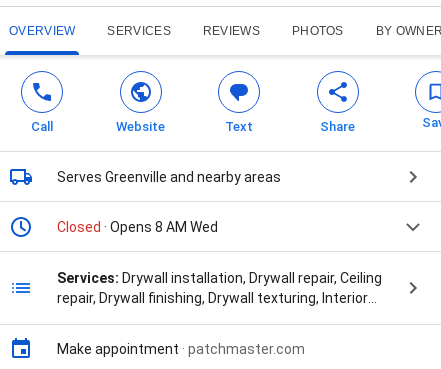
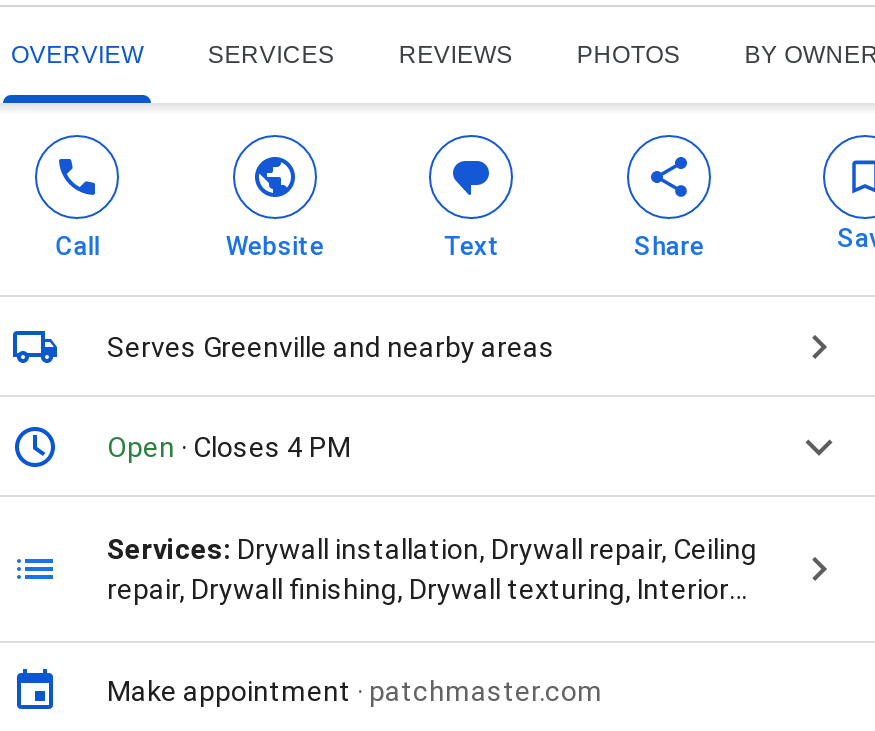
- Closed · Opens 8 AM Wed
+ Open · Closes 4 PM
